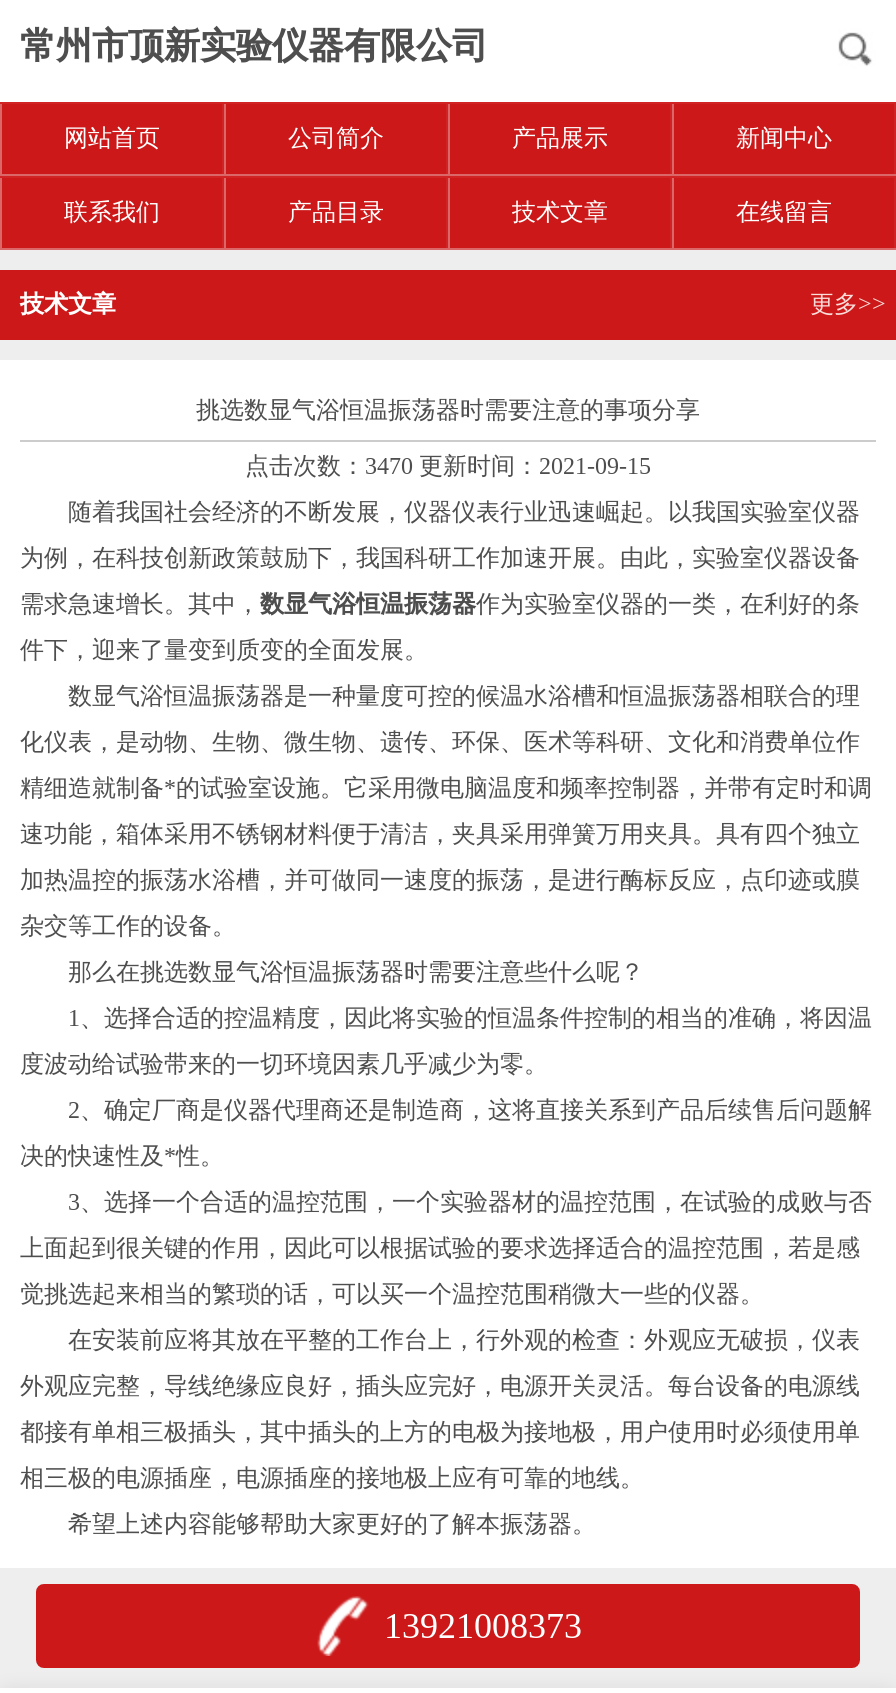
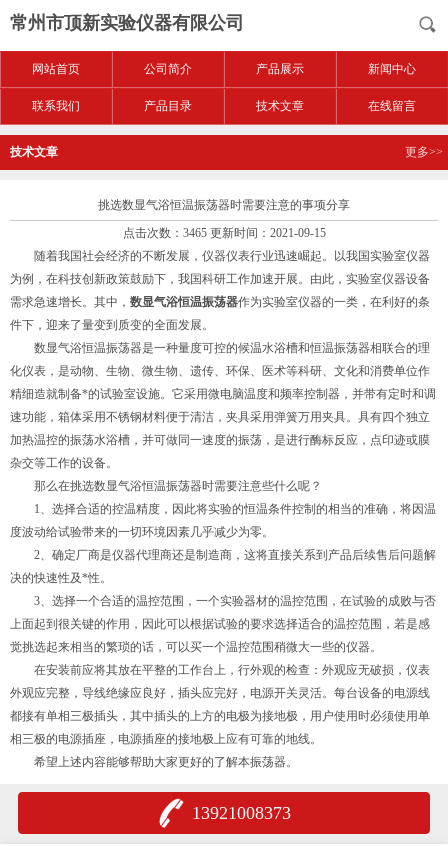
- 点击次数：3470 更新时间：2021-09-15
+ 点击次数：3465 更新时间：2021-09-15
